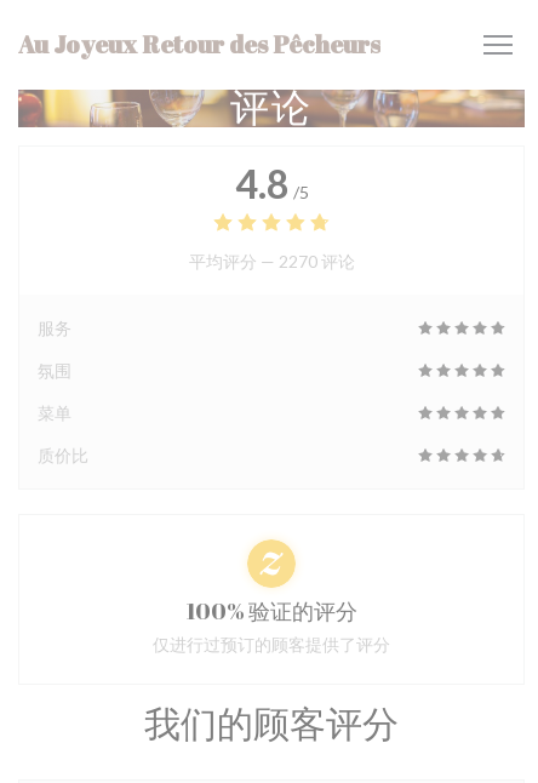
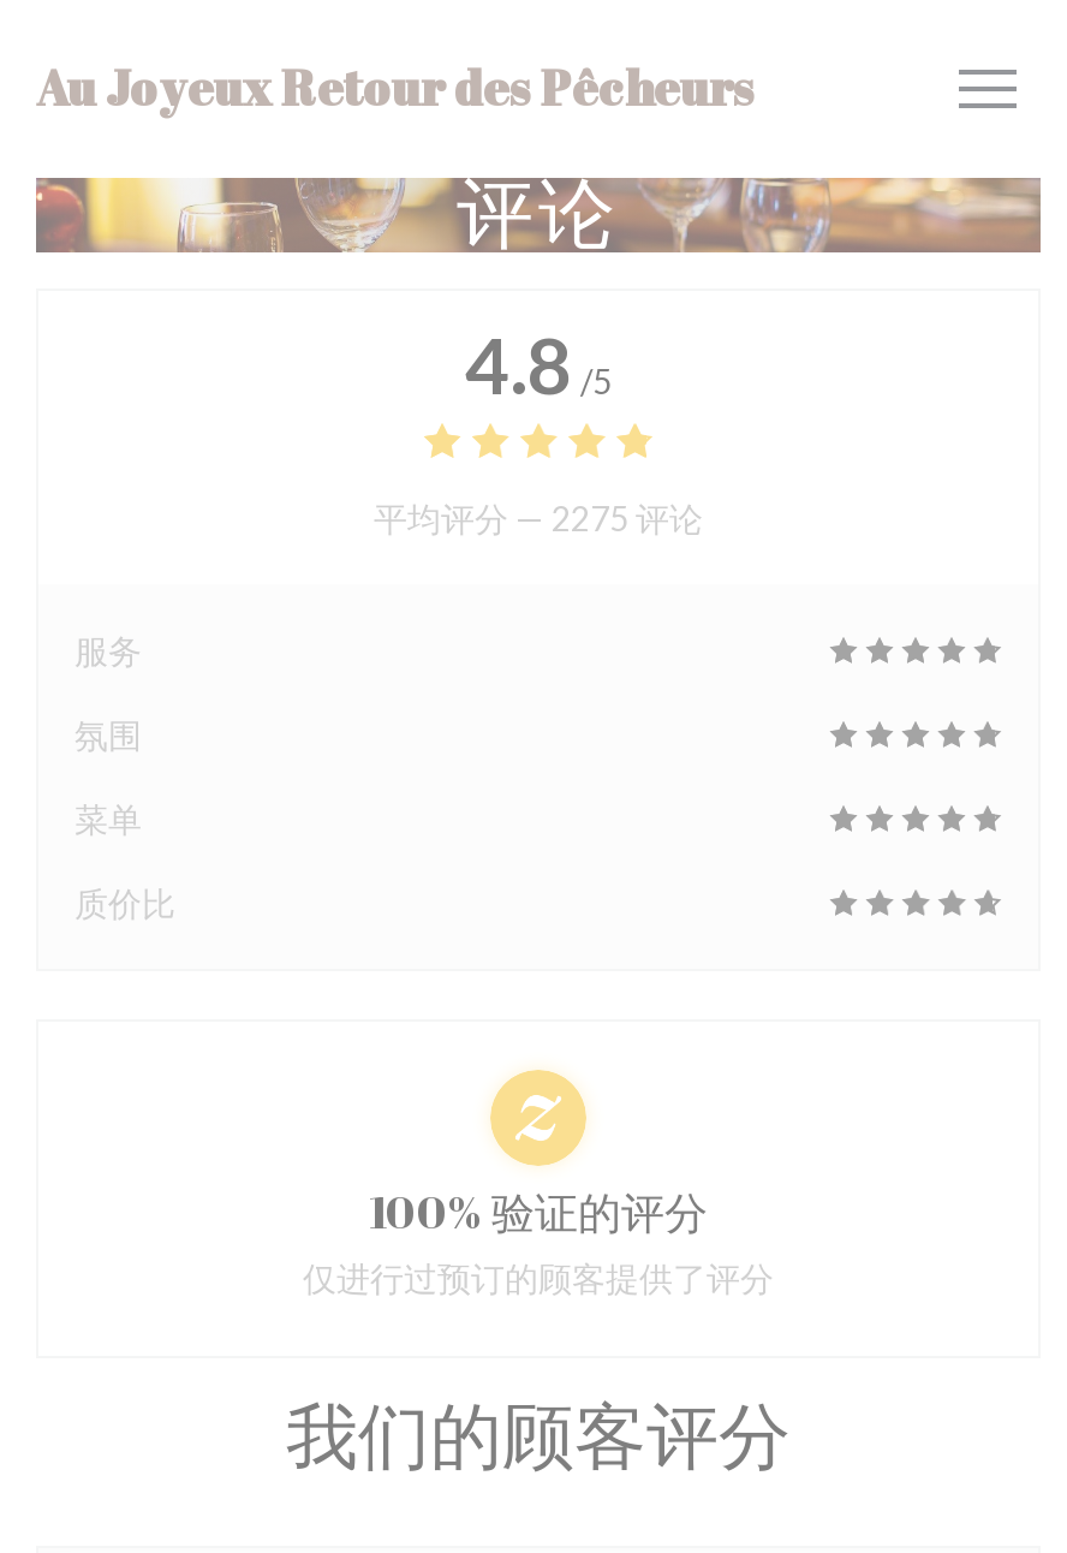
- 平均评分 — 2270 评论
+ 平均评分 — 2275 评论
